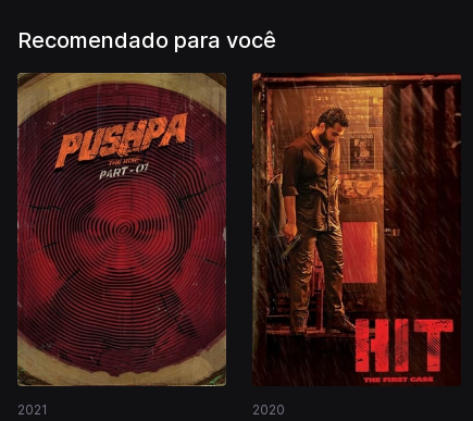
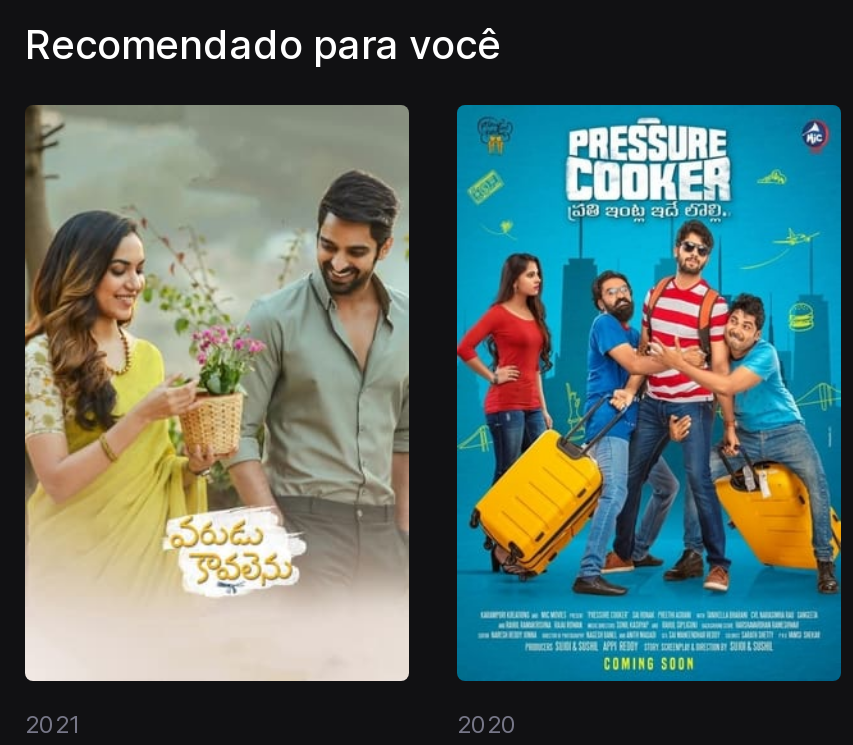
- [image]
+ [image]

- [image]
+ [image]
